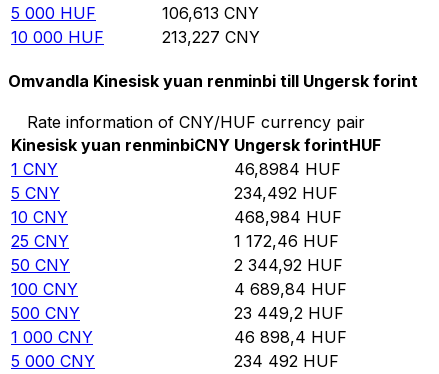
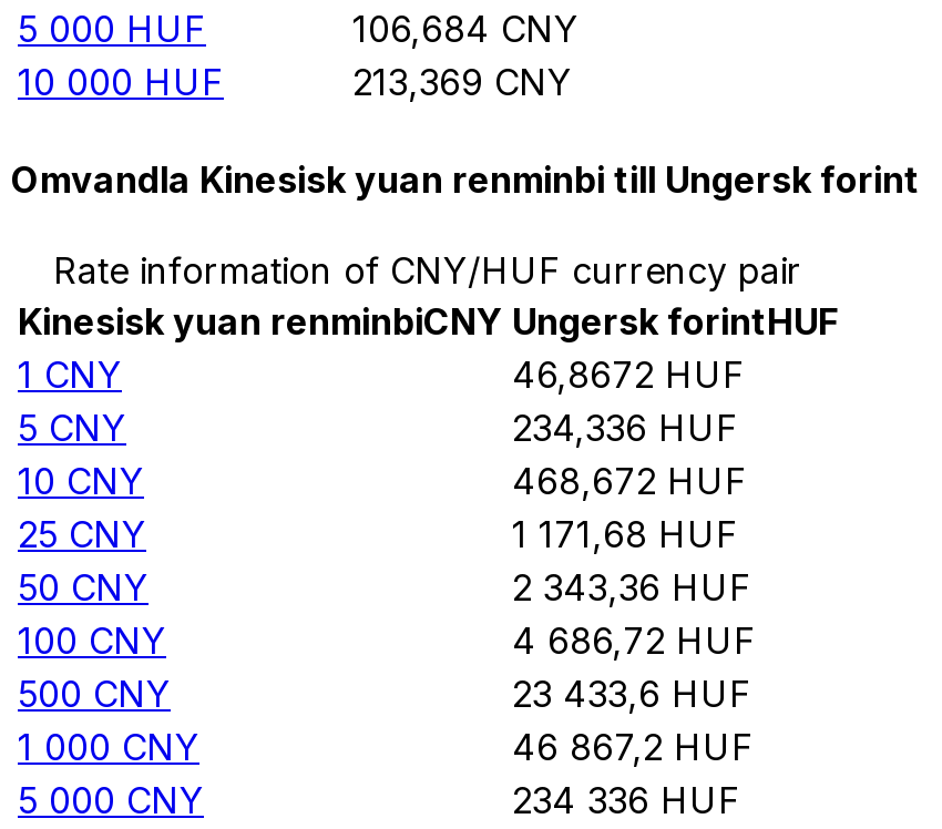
- 106,613 CNY
+ 106,684 CNY

- 213,227 CNY
+ 213,369 CNY

- 46,8984 HUF
+ 46,8672 HUF

- 234,492 HUF
+ 234,336 HUF

- 468,984 HUF
+ 468,672 HUF

- 1 172,46 HUF
+ 1 171,68 HUF

- 2 344,92 HUF
+ 2 343,36 HUF

- 4 689,84 HUF
+ 4 686,72 HUF

- 23 449,2 HUF
+ 23 433,6 HUF

- 46 898,4 HUF
+ 46 867,2 HUF

- 234 492 HUF
+ 234 336 HUF
